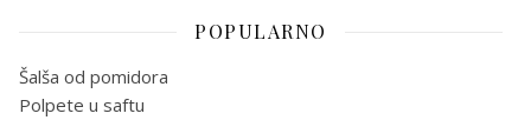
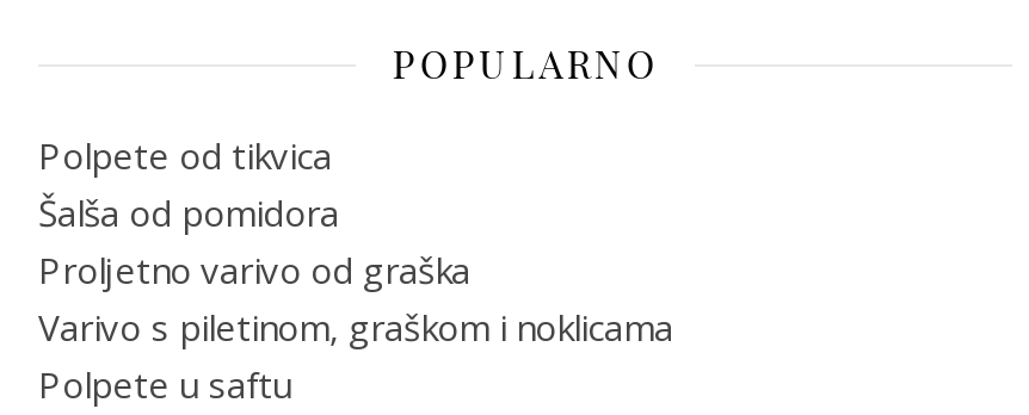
+ Polpete od tikvica

+ Proljetno varivo od graška
+ Varivo s piletinom, graškom i noklicama
